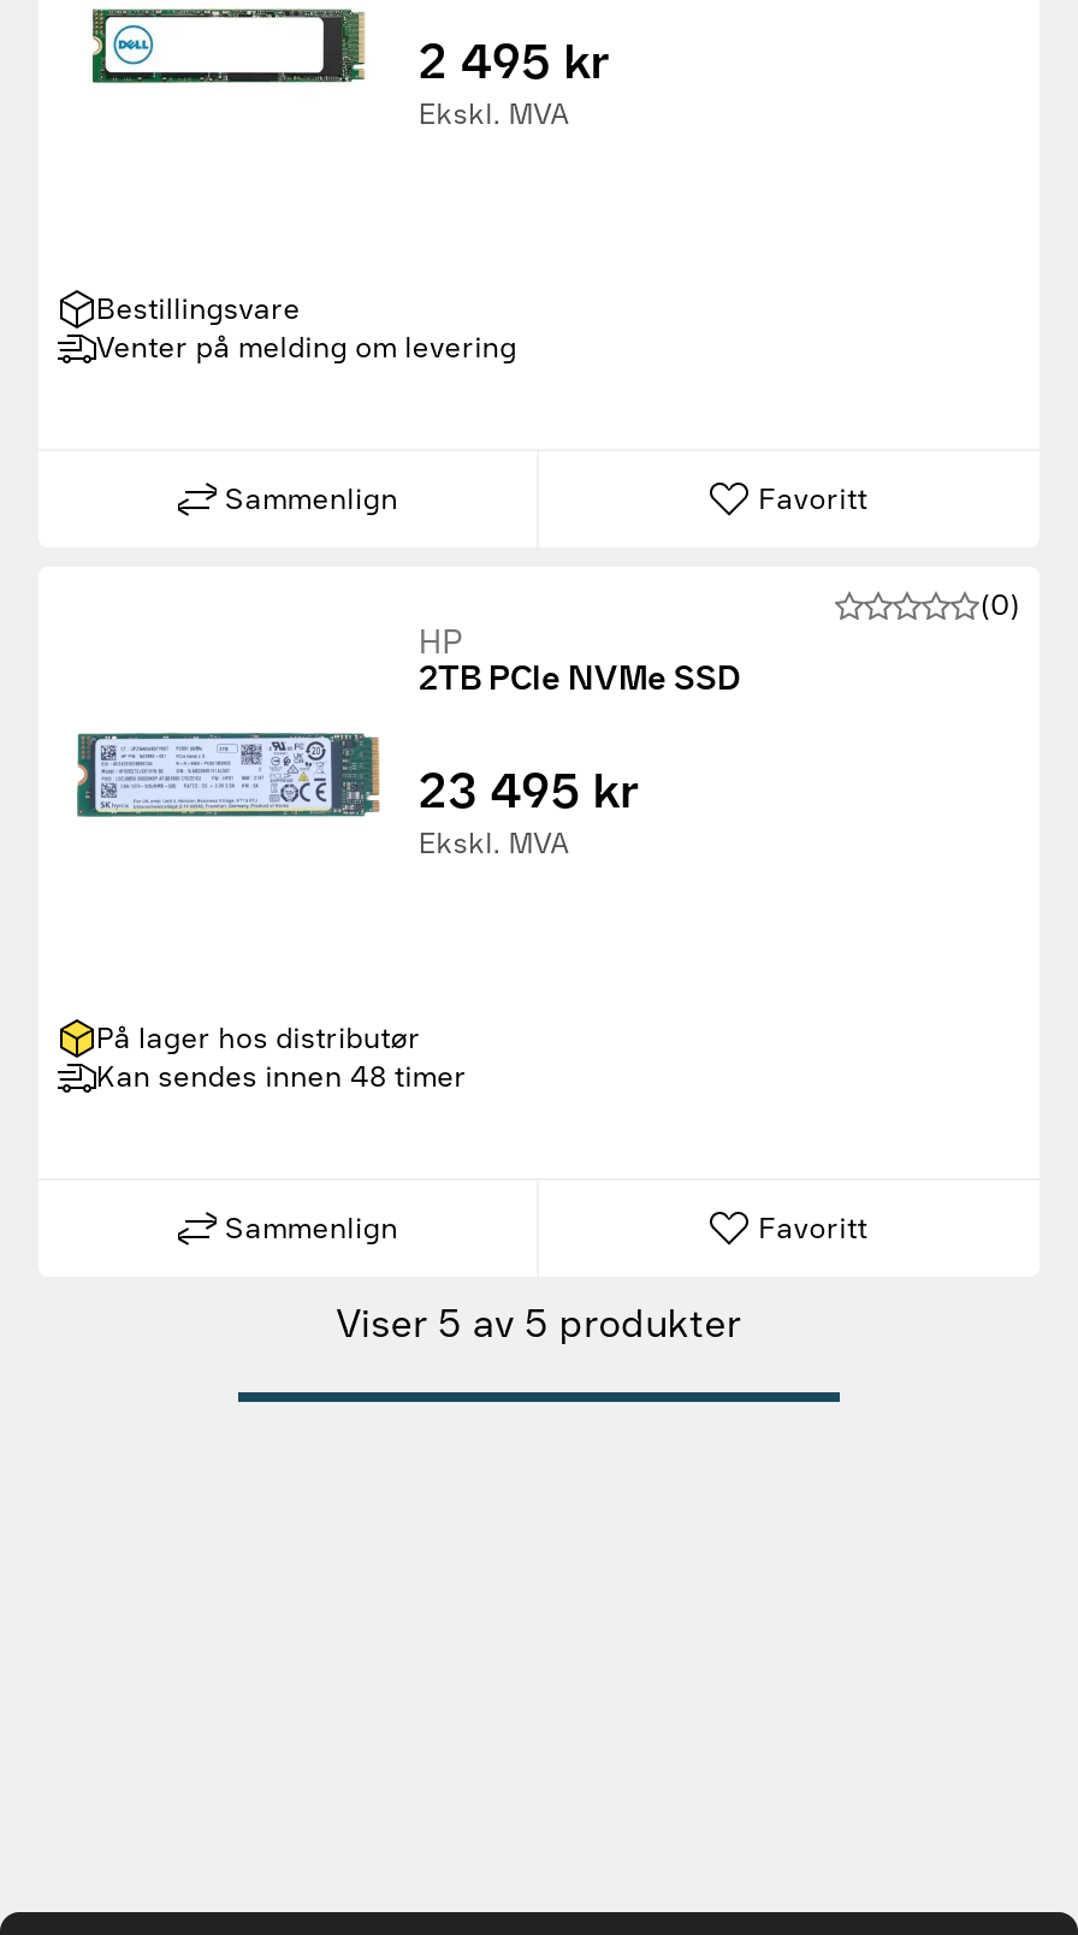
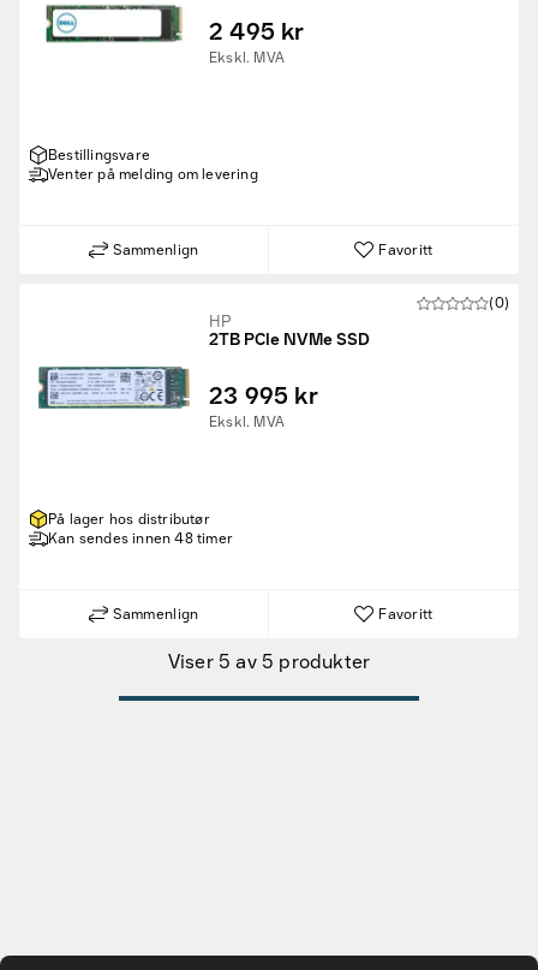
- 23 495 kr
+ 23 995 kr
